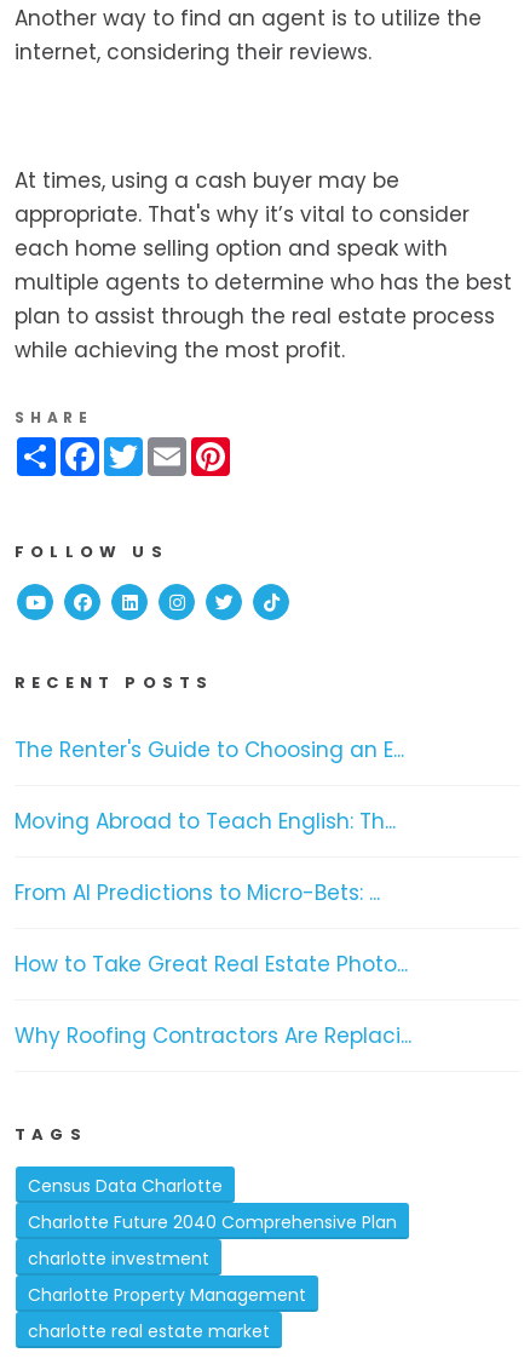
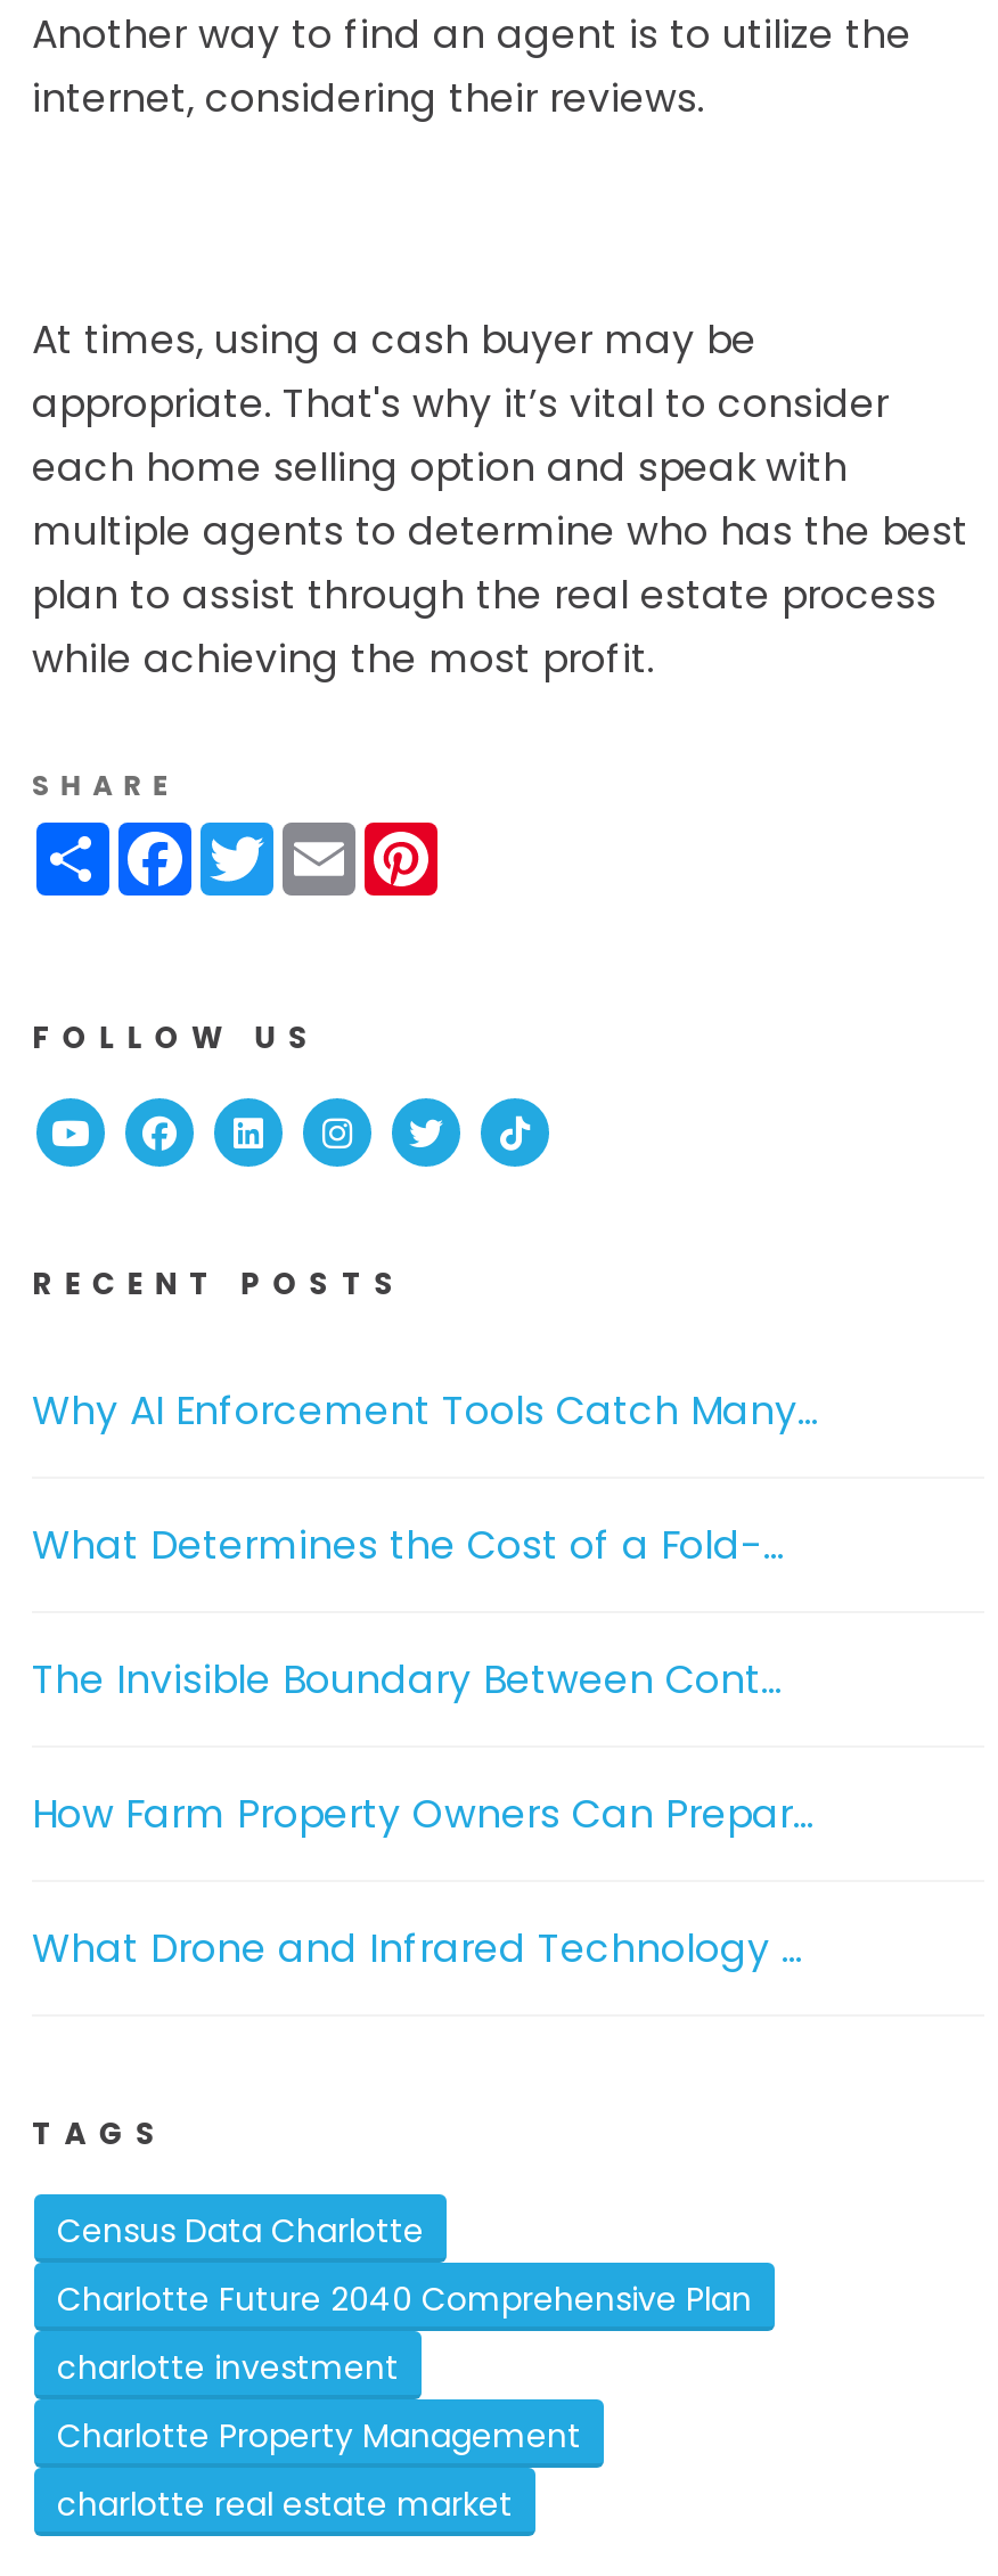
- The Renter's Guide to Choosing an E...
+ Why AI Enforcement Tools Catch Many...

- Moving Abroad to Teach English: Th...
+ What Determines the Cost of a Fold-...

- From AI Predictions to Micro-Bets: ...
+ The Invisible Boundary Between Cont...

- How to Take Great Real Estate Photo...
+ How Farm Property Owners Can Prepar...

- Why Roofing Contractors Are Replaci...
+ What Drone and Infrared Technology ...
